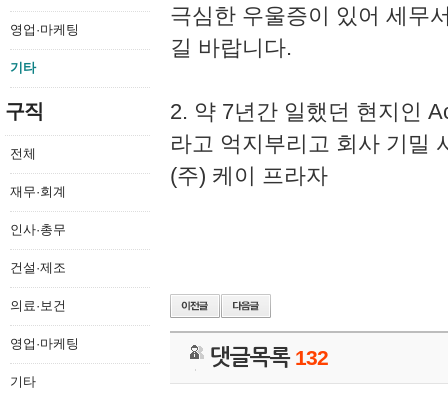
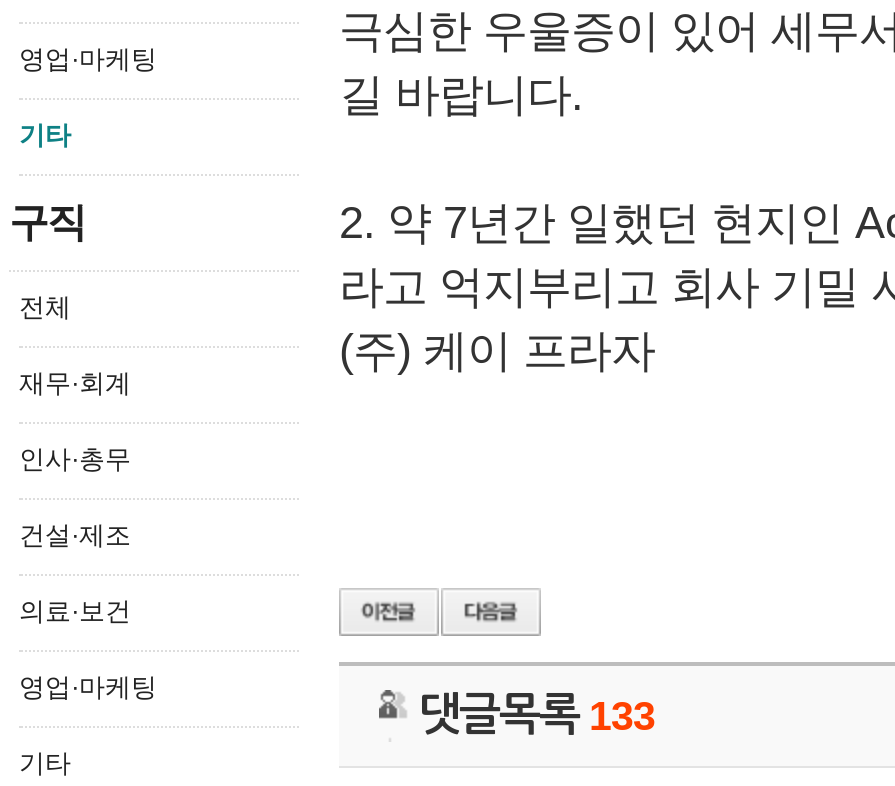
- 댓글목록 132
+ 댓글목록 133
